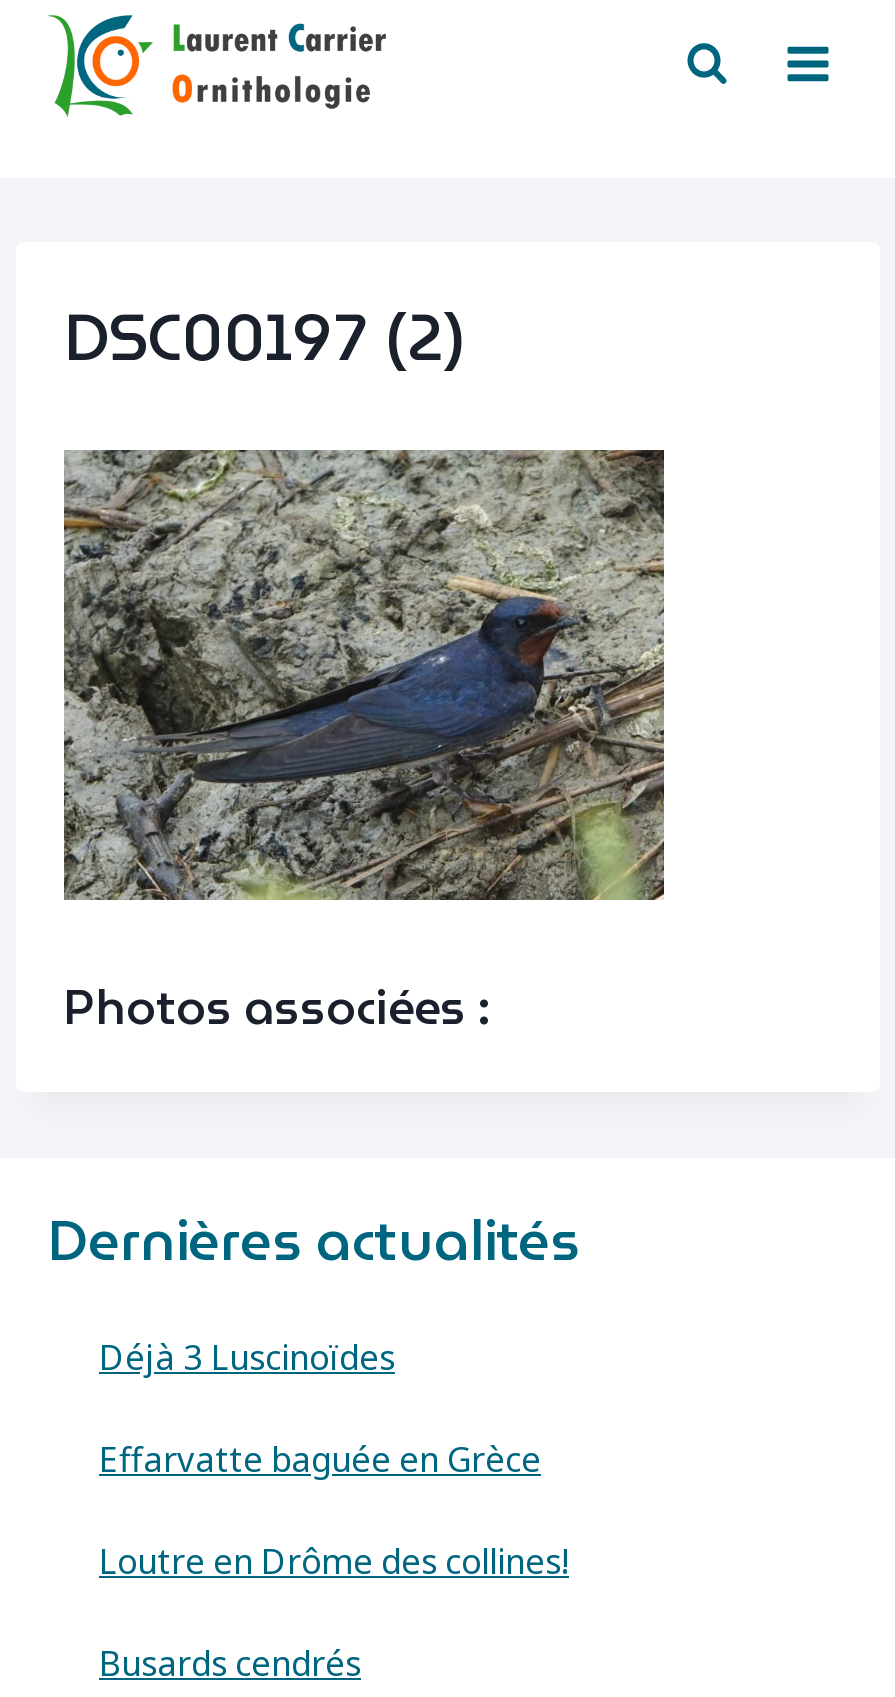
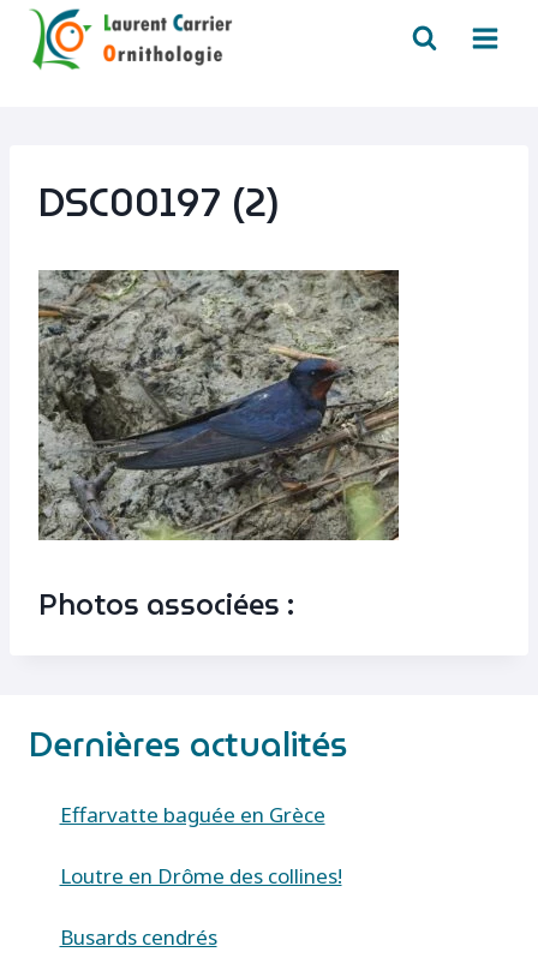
- Déjà 3 Luscinoïdes
